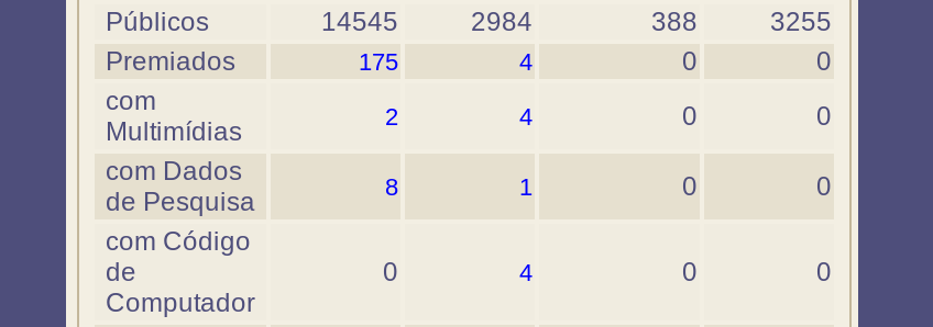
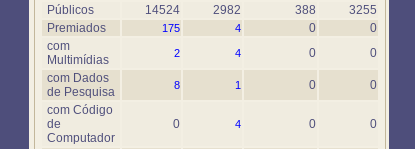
- 14545
+ 14524

- 2984
+ 2982
